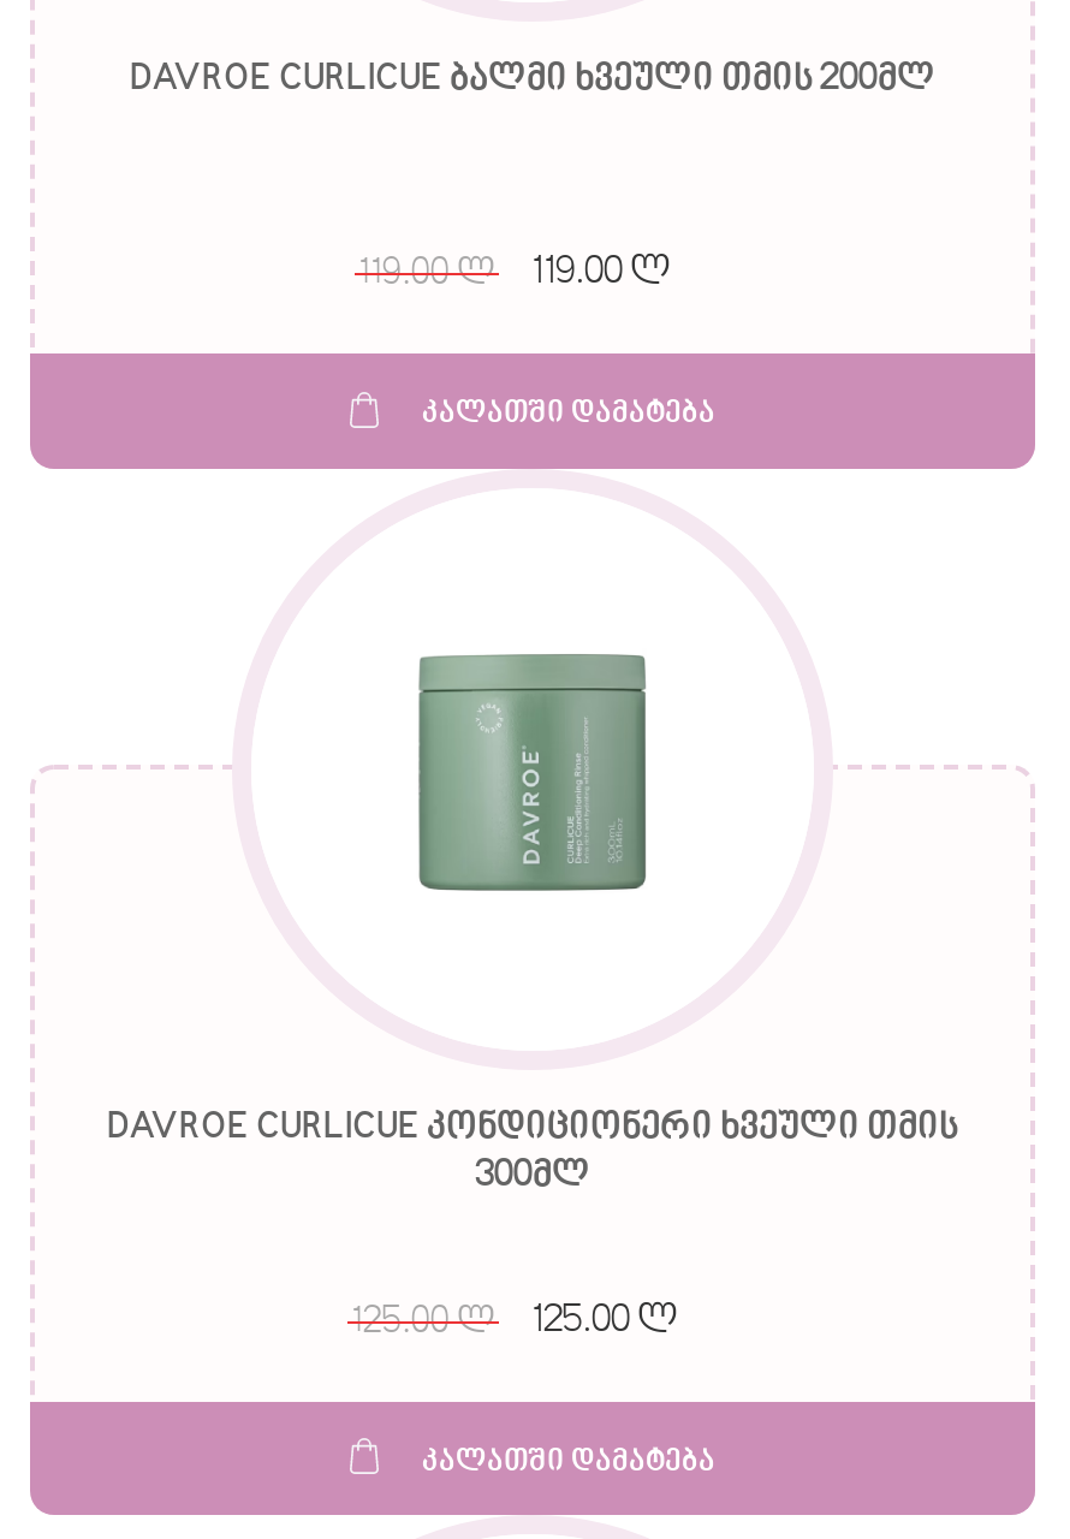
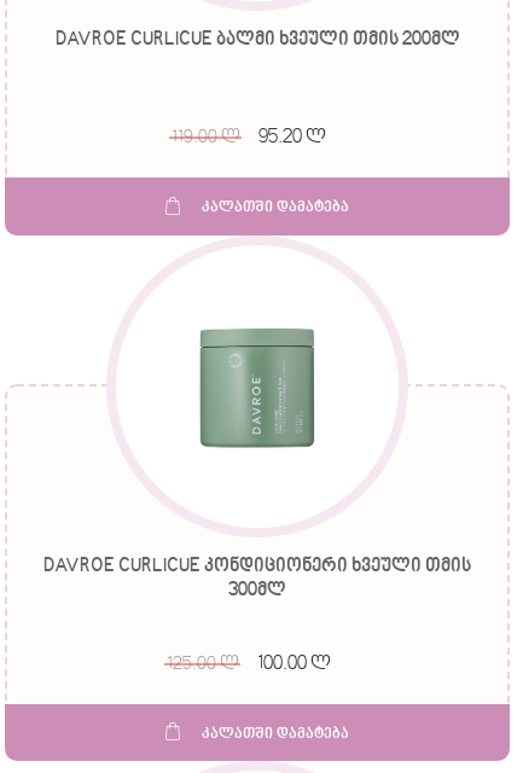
- 119.00 ლ
+ 95.20 ლ

- 125.00 ლ
+ 100.00 ლ
